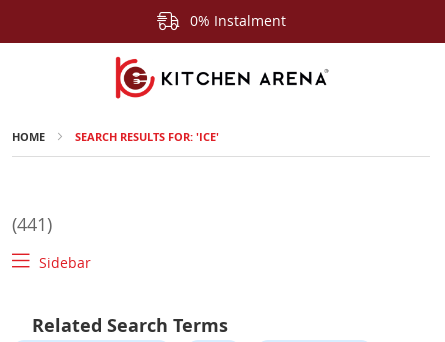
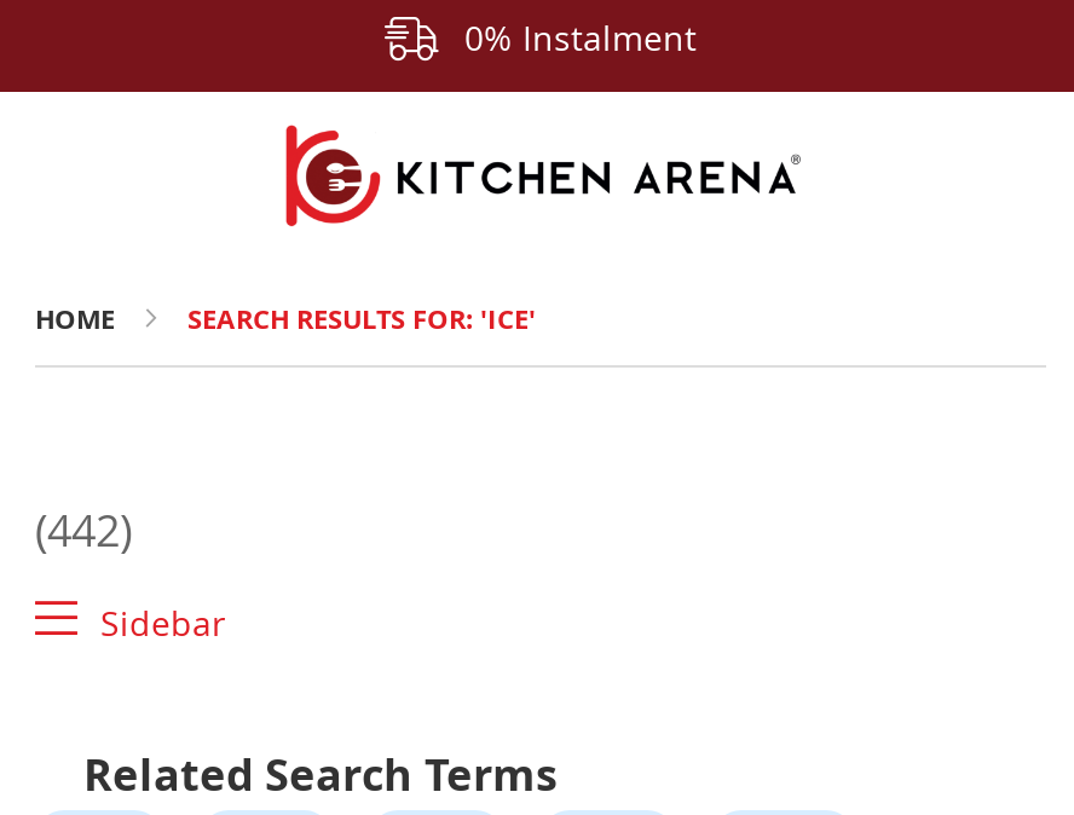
- 441
+ 442
